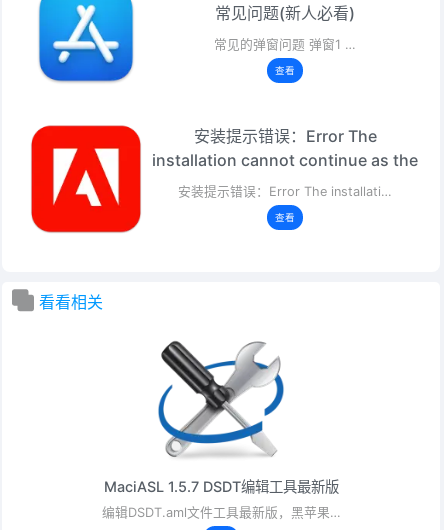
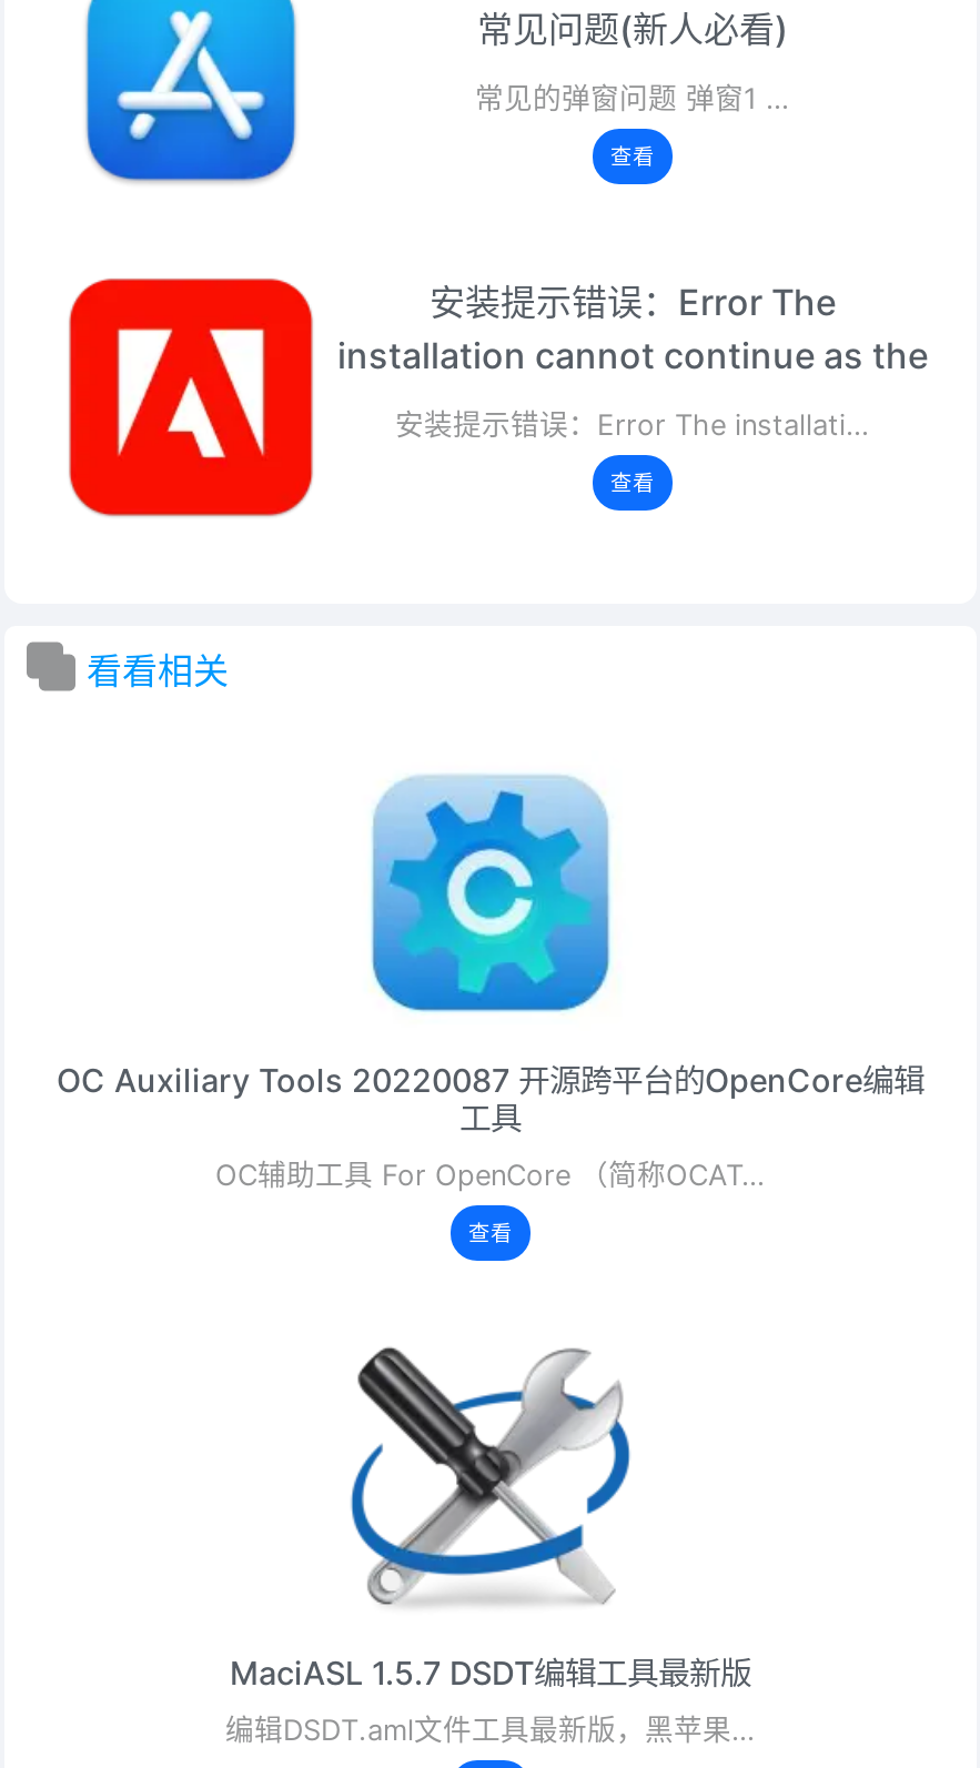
+ [image]
+ OC Auxiliary Tools 20220087 开源跨平台的OpenCore编辑
+ 工具
+ OC辅助工具 For OpenCore （简称OCAT…
+ 查看
